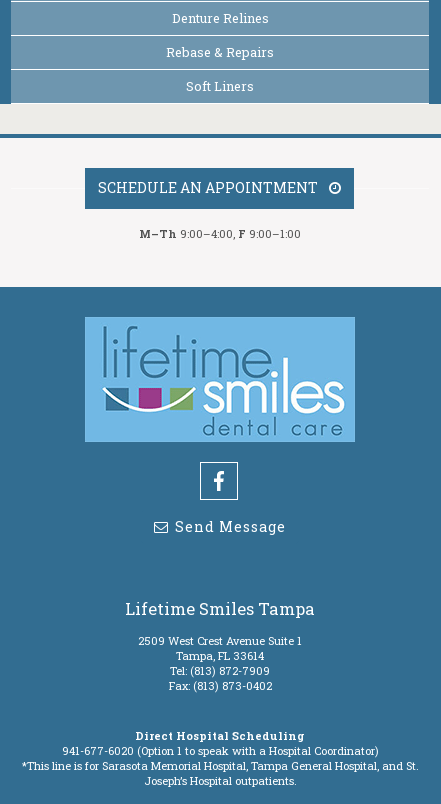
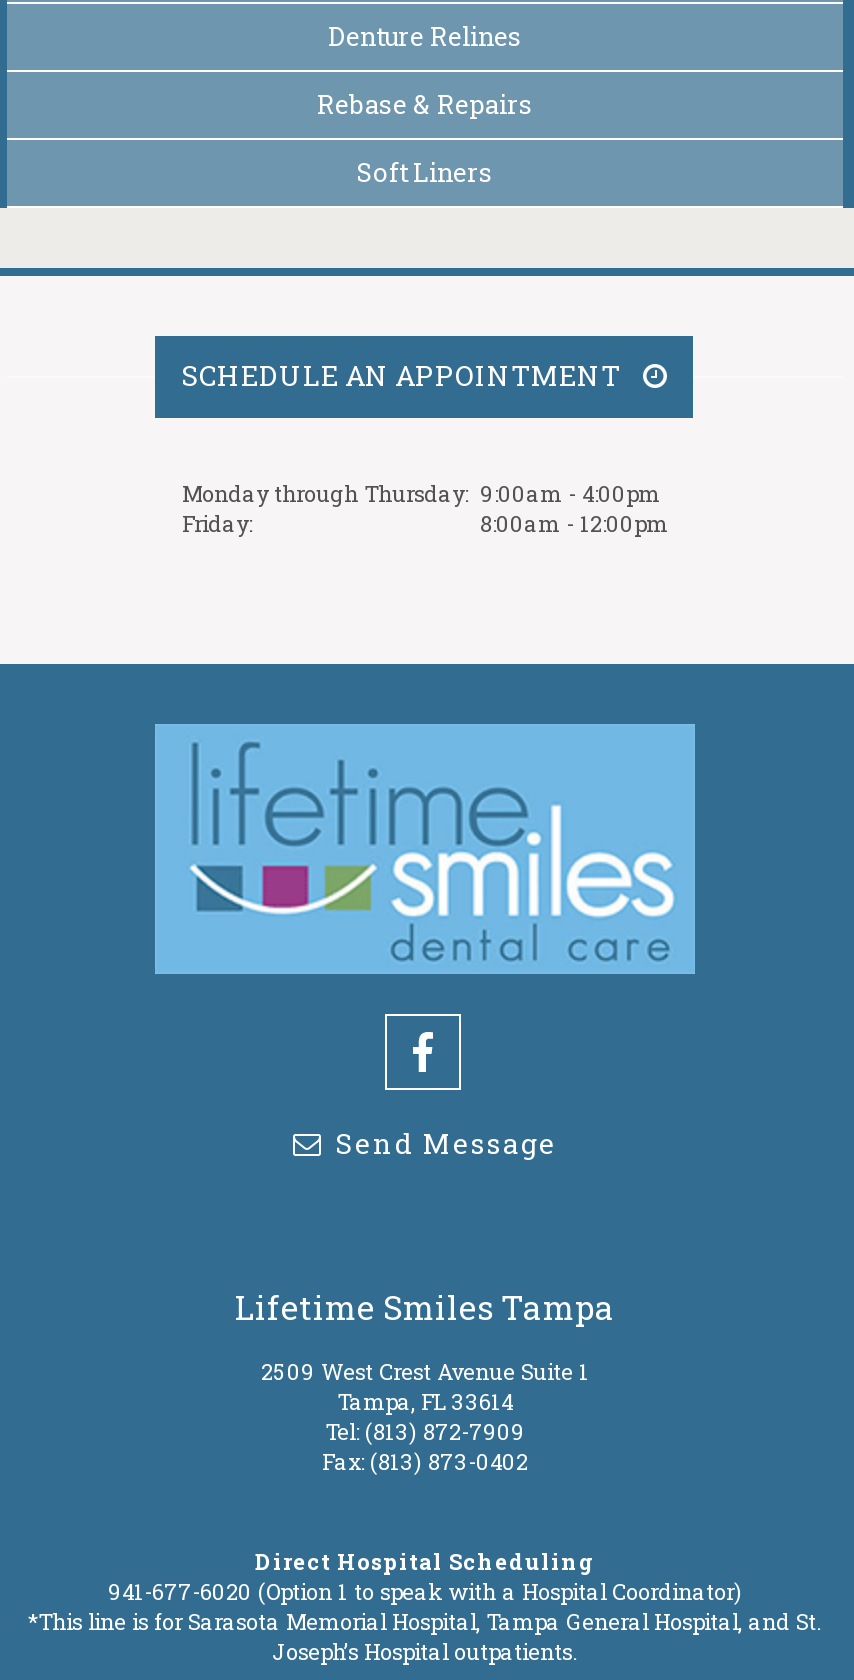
- M–Th 9:00–4:00, F 9:00–1:00
+ Monday through Thursday: 9:00am - 4:00pm
+ Friday:
+ 8:00am - 12:00pm
